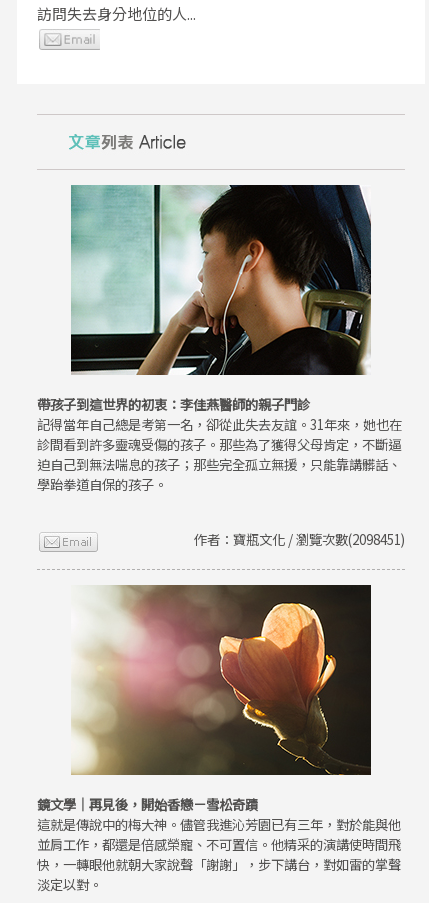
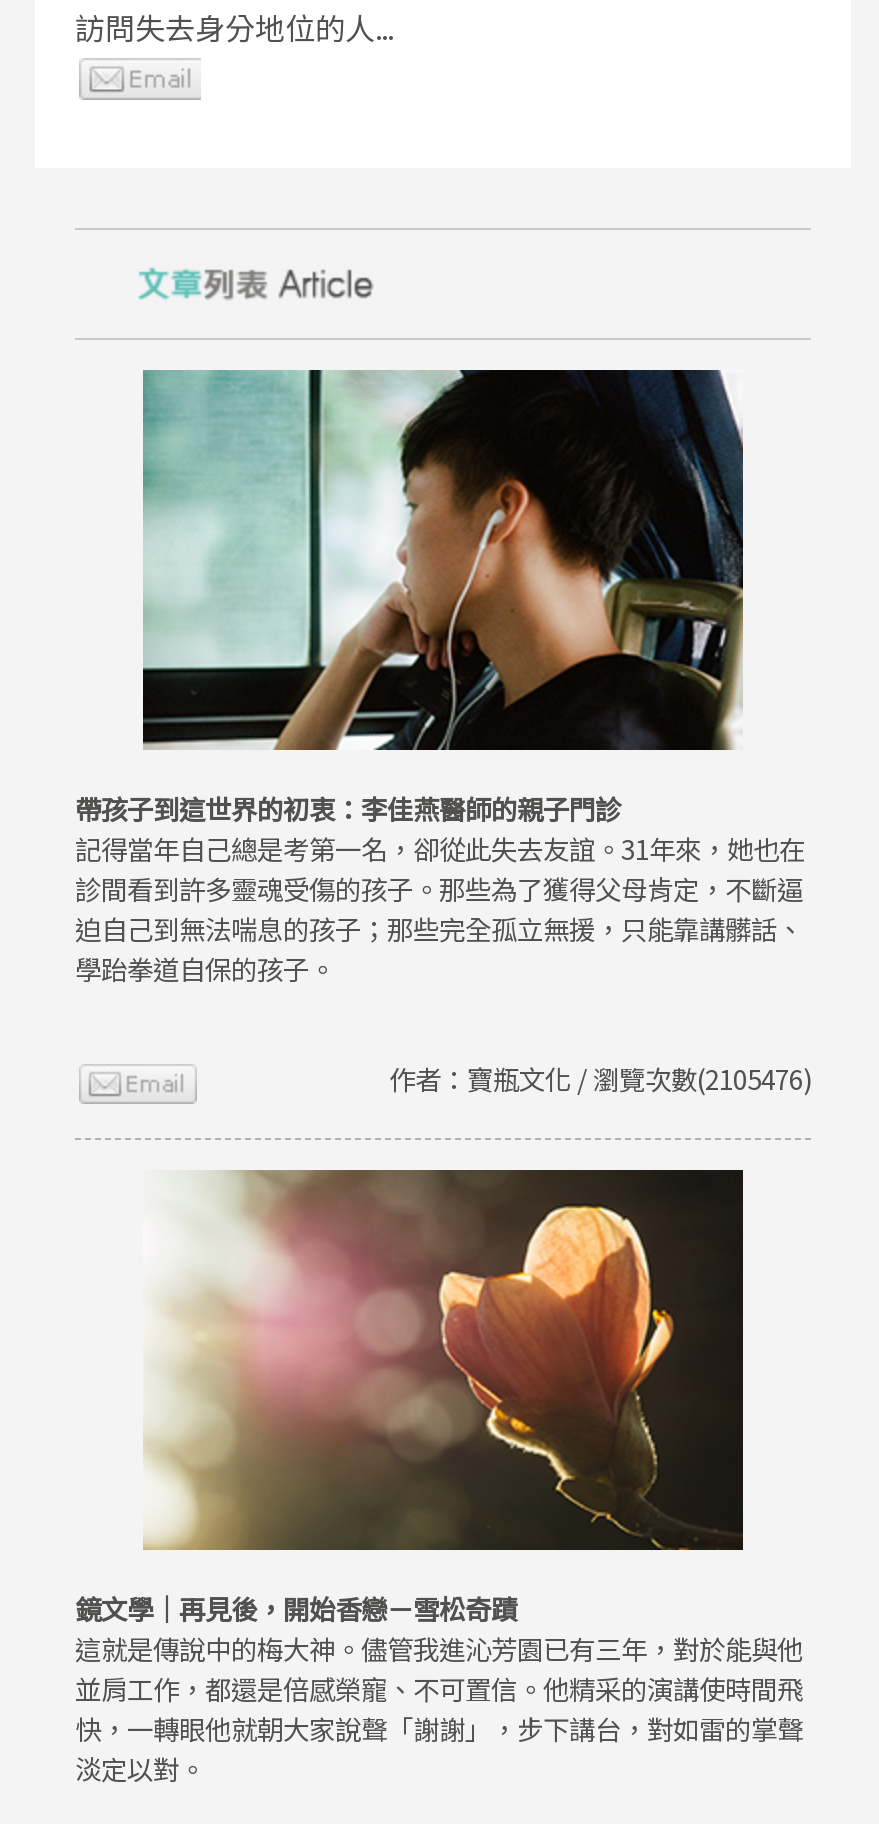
- 作者：寶瓶文化 / 瀏覽次數(2098451)
+ 作者：寶瓶文化 / 瀏覽次數(2105476)
